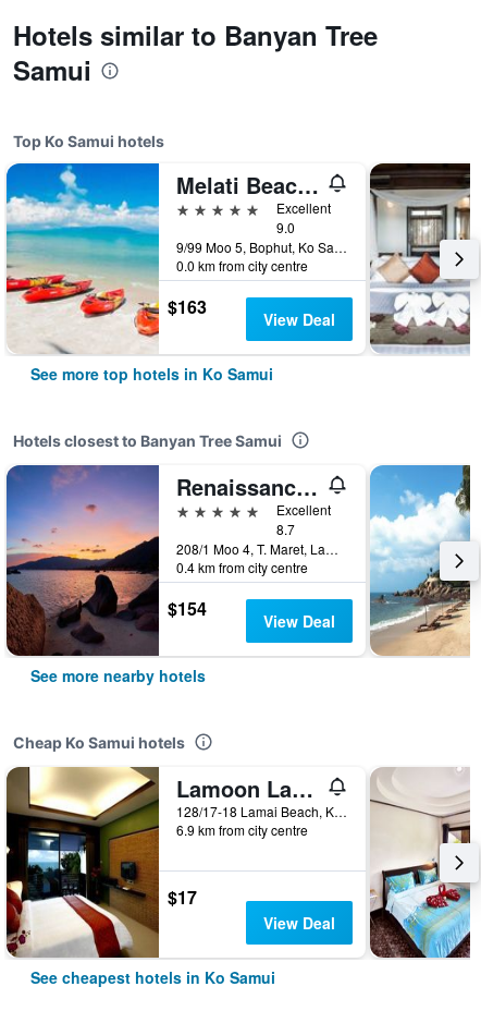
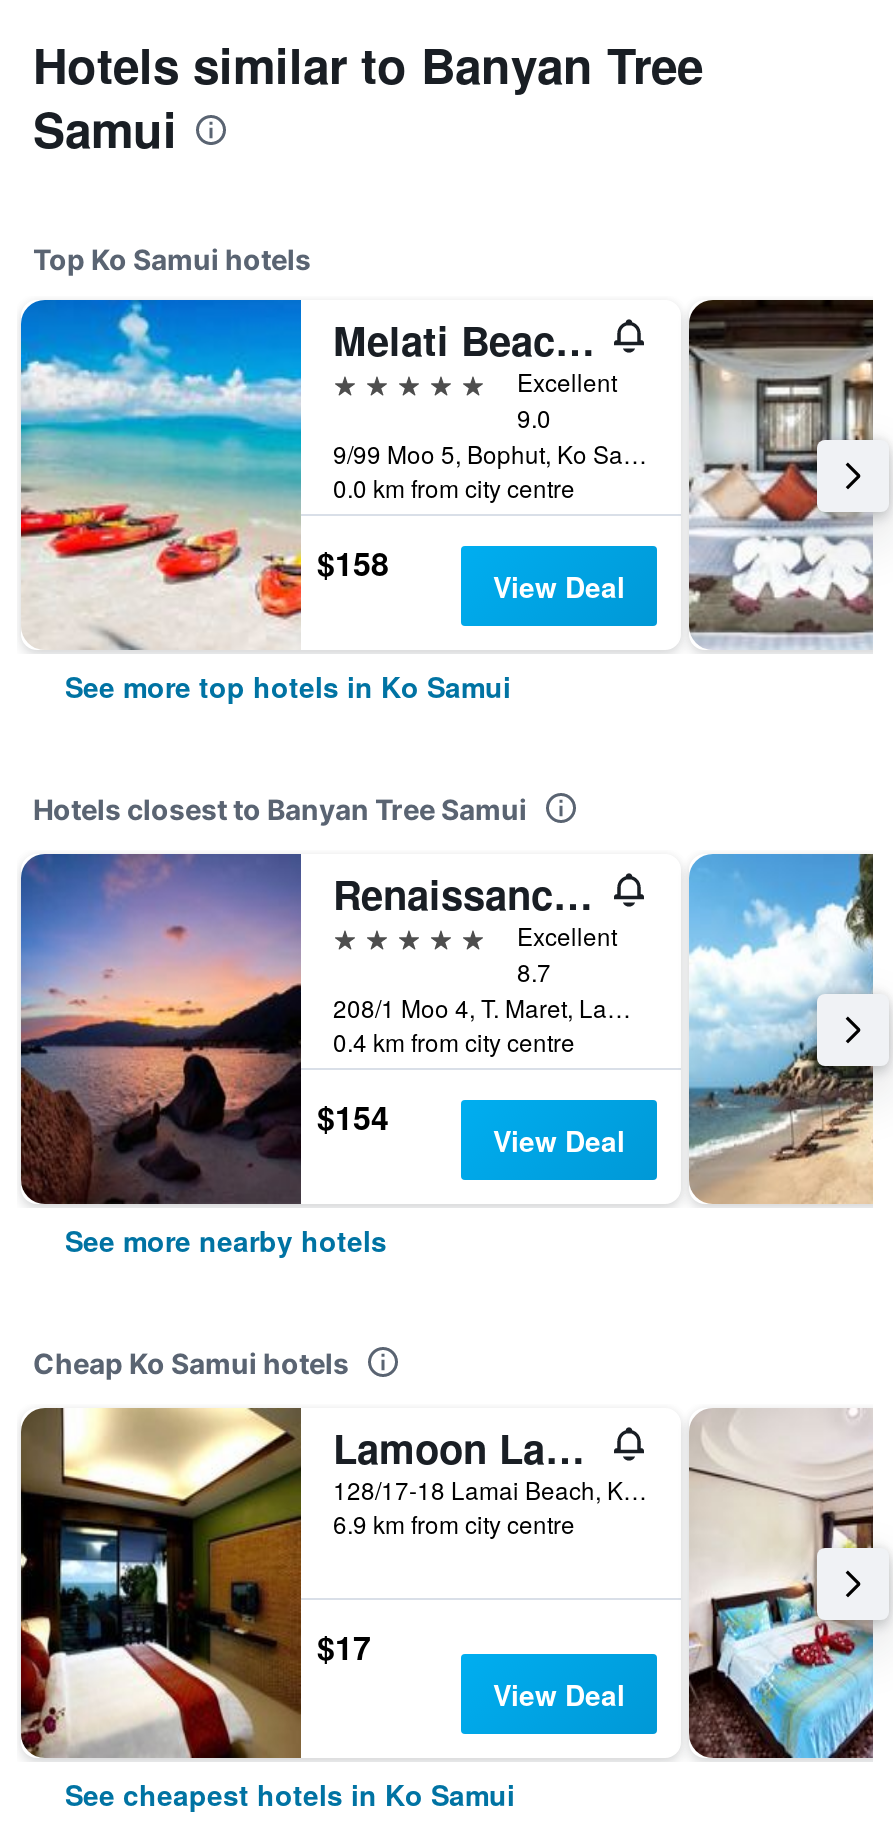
- $163
+ $158
